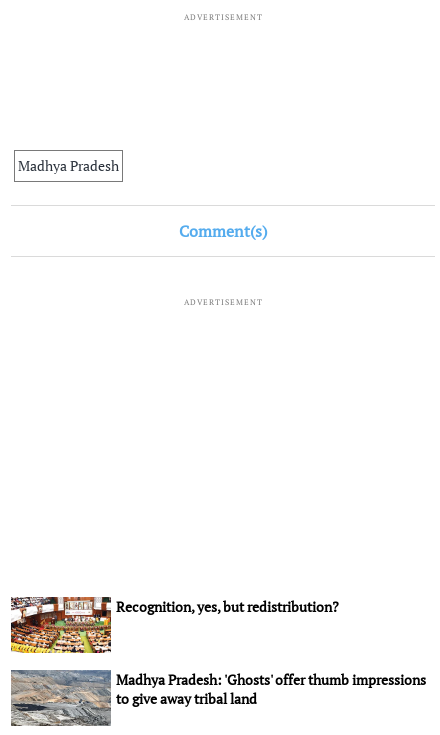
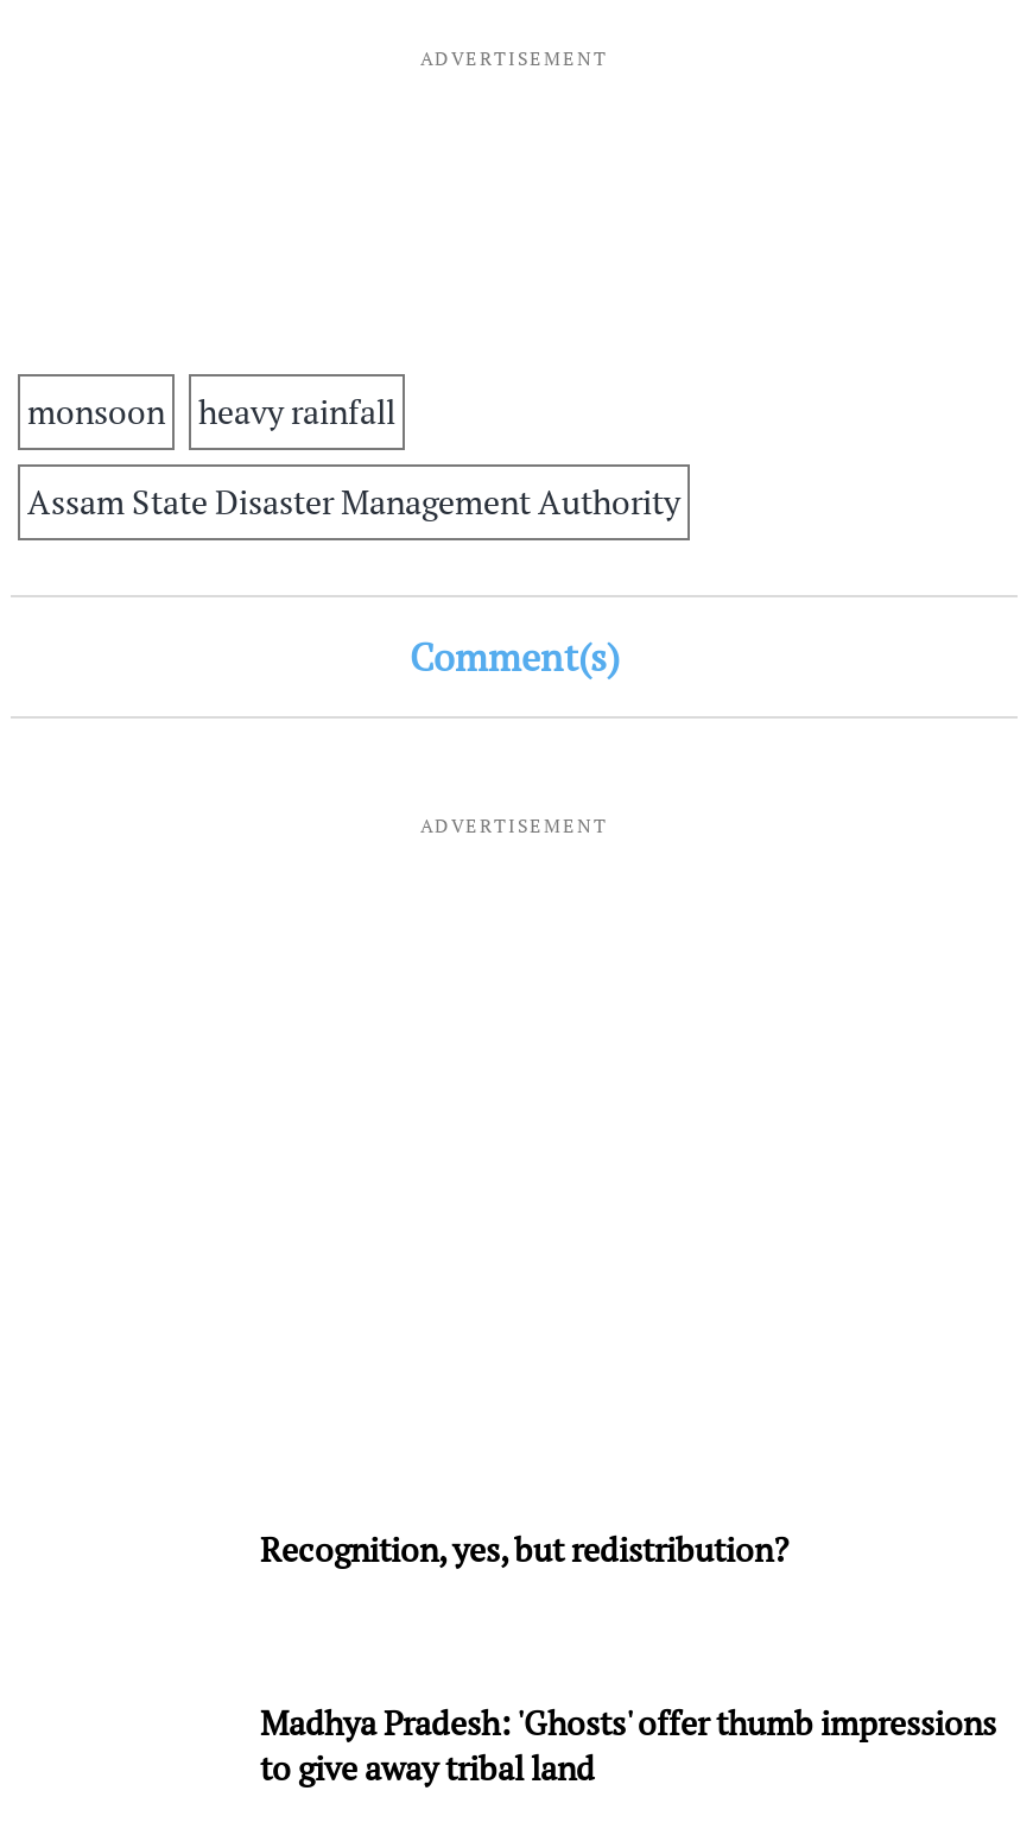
- Madhya Pradesh
+ monsoon
+ heavy rainfall
+ Assam State Disaster Management Authority

- [image]

- [image]
